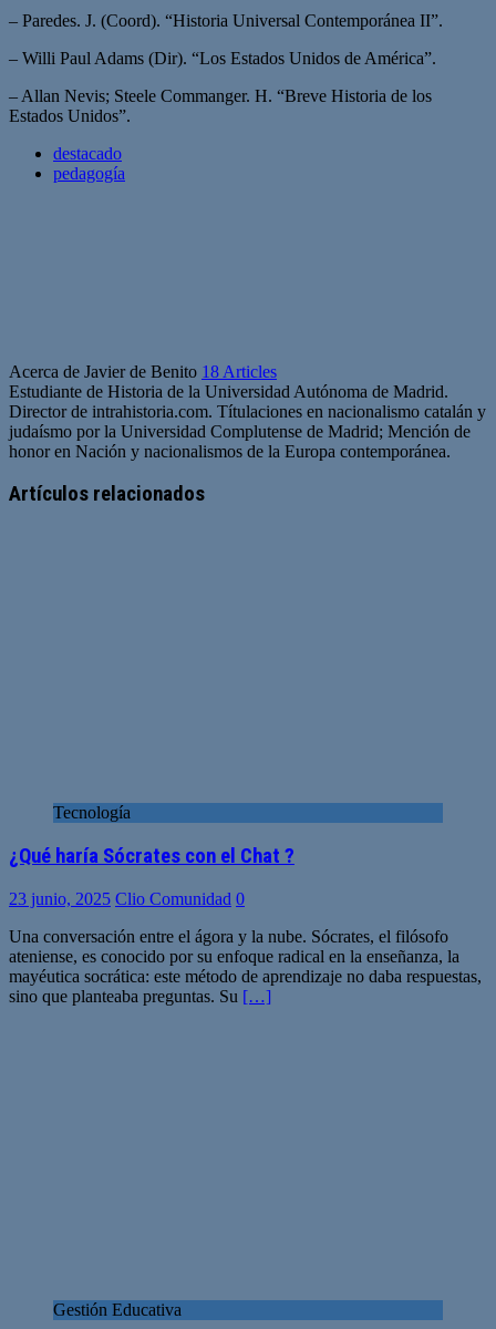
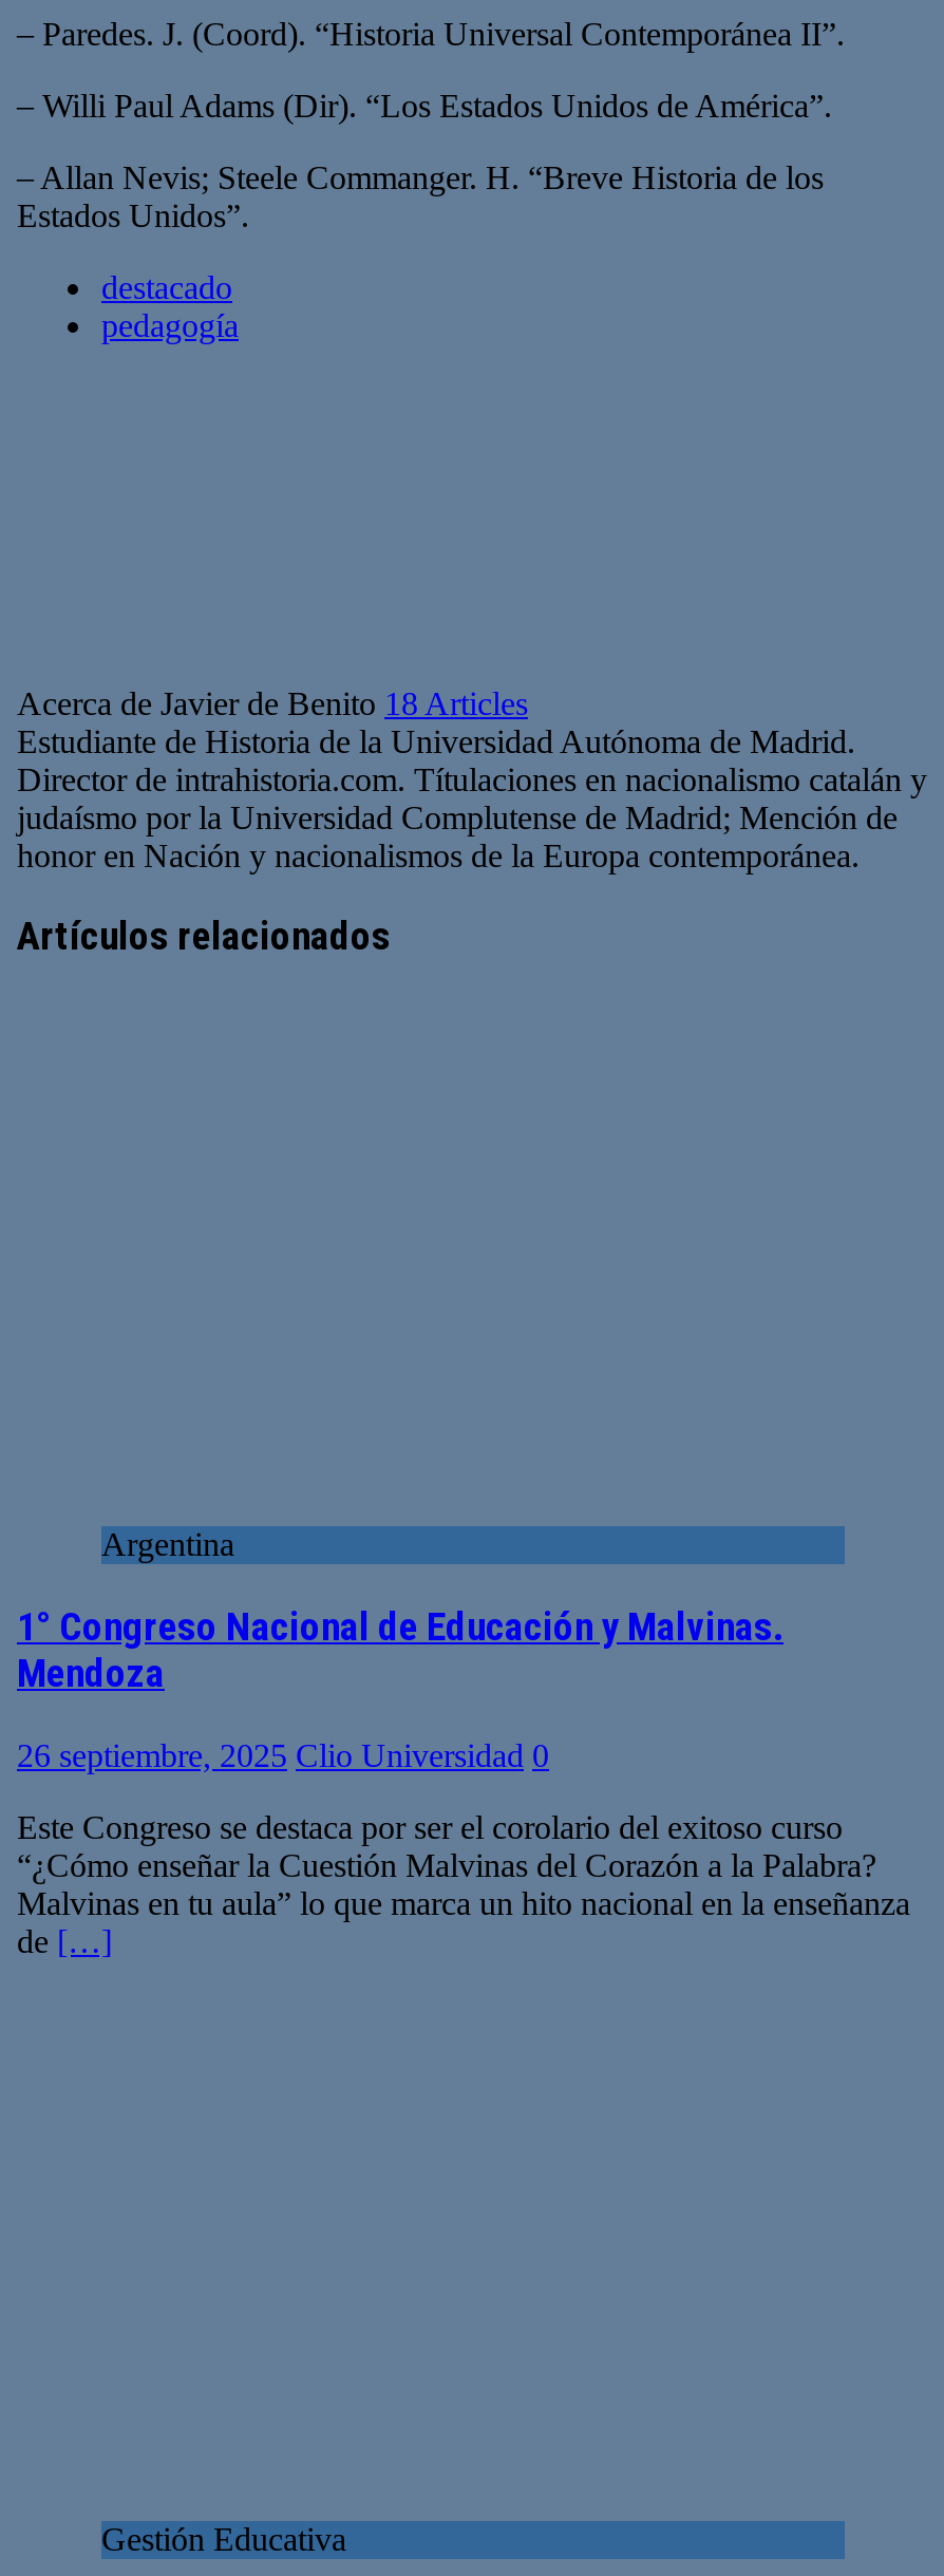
- Tecnología
+ Argentina

- ¿Qué haría Sócrates con el Chat ?
+ 1° Congreso Nacional de Educación y Malvinas.
+ Mendoza

- 23 junio, 2025 Clio Comunidad 0
+ 26 septiembre, 2025 Clio Universidad 0

- Una conversación entre el ágora y la nube. Sócrates, el filósofo
- ateniense, es conocido por su enfoque radical en la enseñanza, la
- mayéutica socrática: este método de aprendizaje no daba respuestas,
- sino que planteaba preguntas. Su […]
+ Este Congreso se destaca por ser el corolario del exitoso curso
+ “¿Cómo enseñar la Cuestión Malvinas del Corazón a la Palabra?
+ Malvinas en tu aula” lo que marca un hito nacional en la enseñanza
+ de […]
